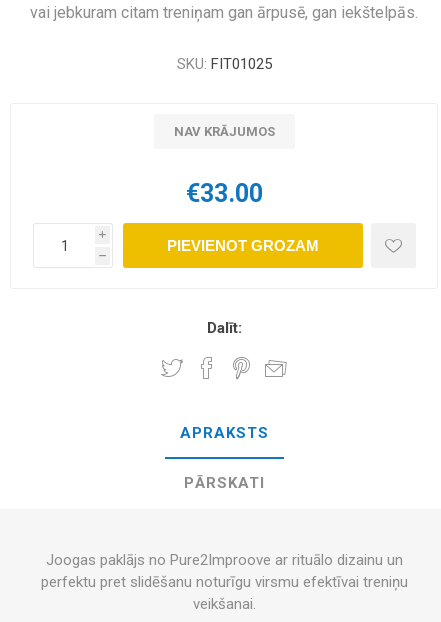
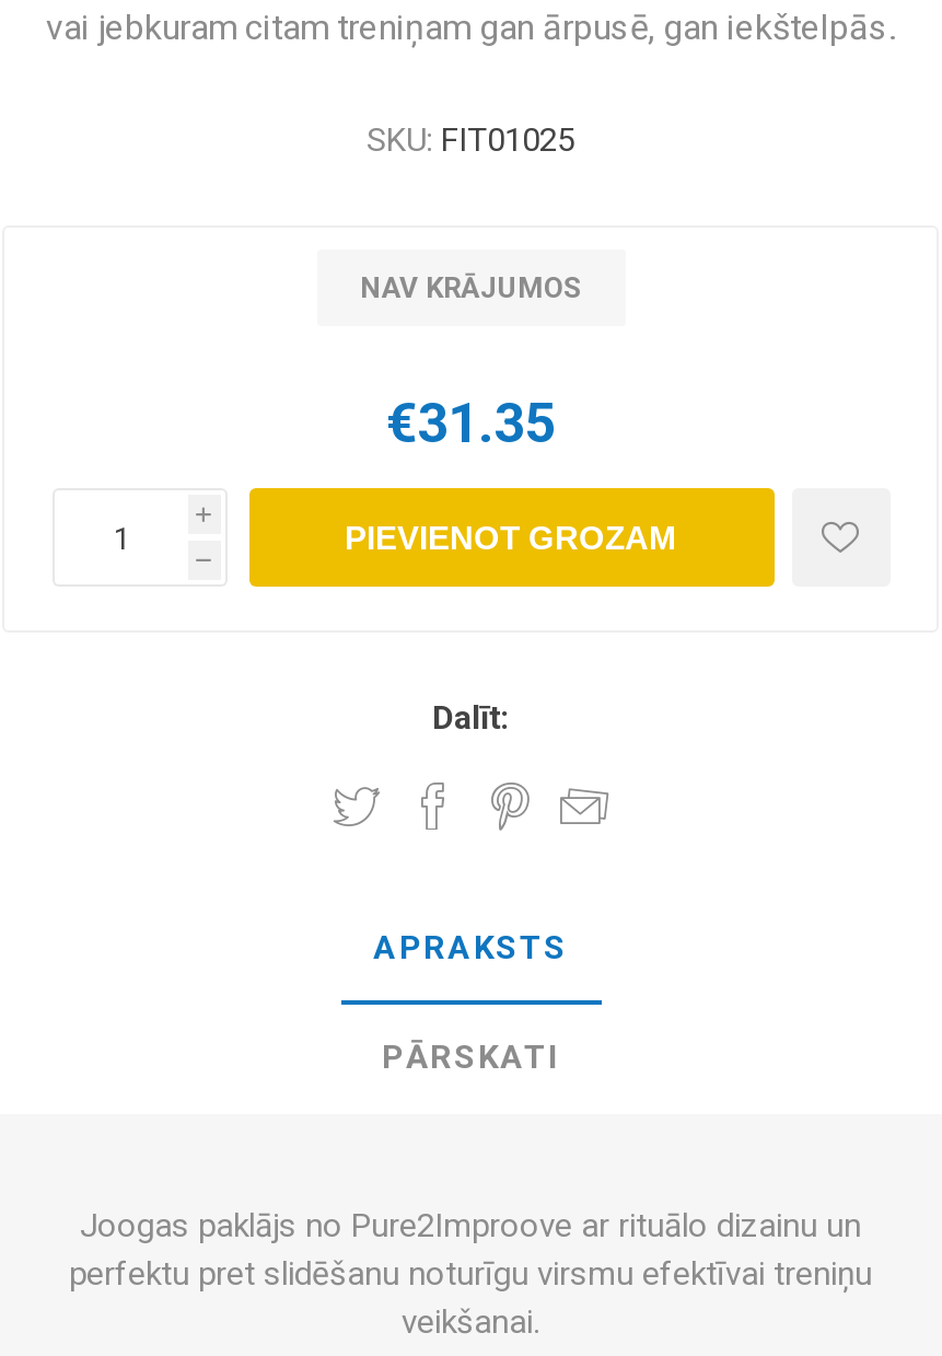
- €33.00
+ €31.35
